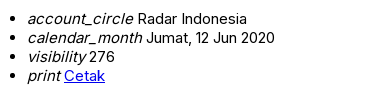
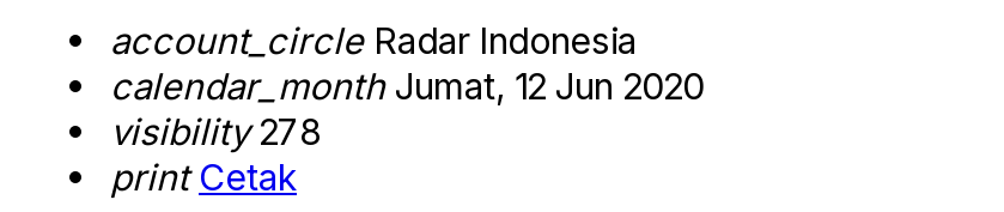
- visibility276
+ visibility278
